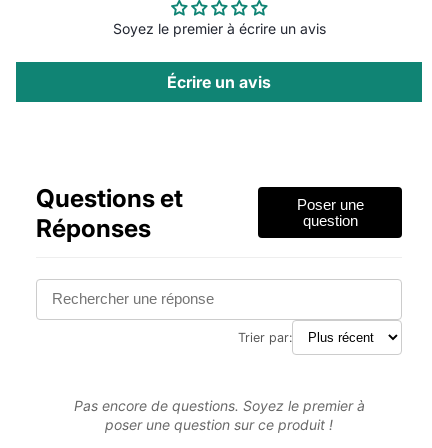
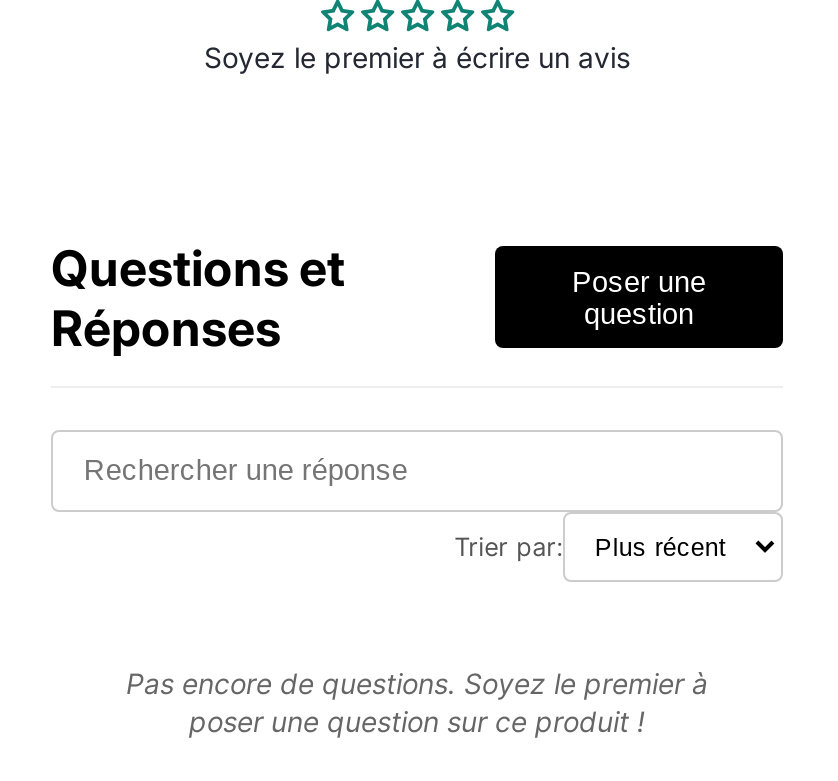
- Écrire un avis
